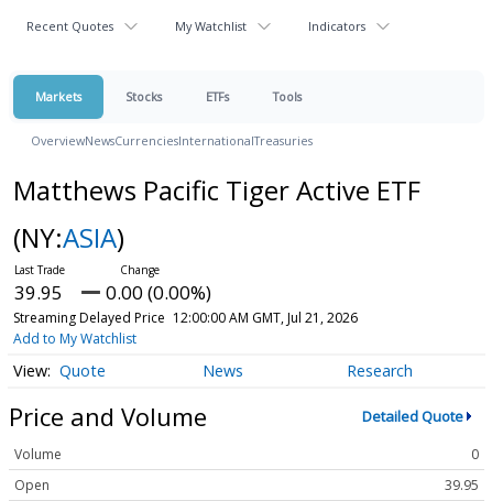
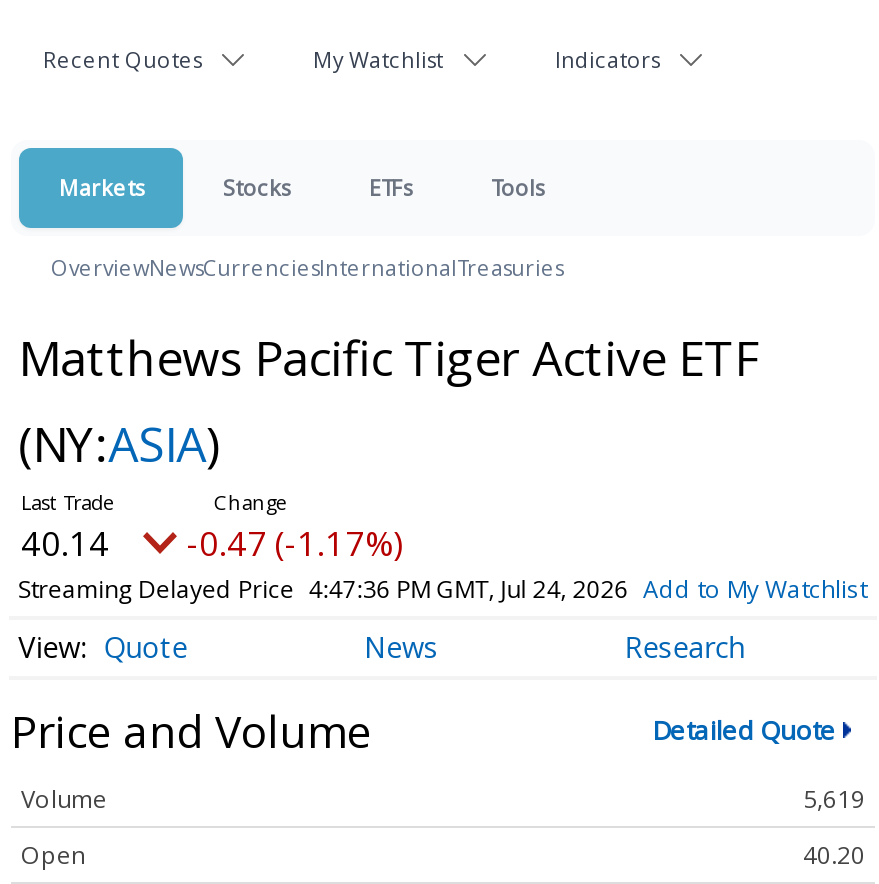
- 39.95
- 0.00 (0.00%)
- Streaming Delayed Price 12:00:00 AM GMT, Jul 21, 2026
- Add to My Watchlist
+ 40.14
+ -0.47 (-1.17%)
+ Streaming Delayed Price 4:47:36 PM GMT, Jul 24, 2026 Add to My Watchlist

- 0
+ 5,619

- 39.95
+ 40.20
